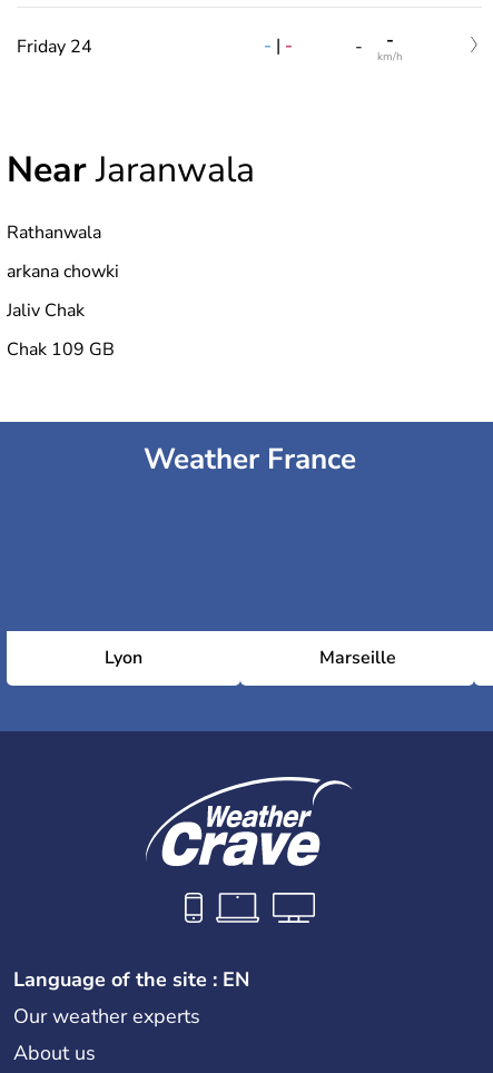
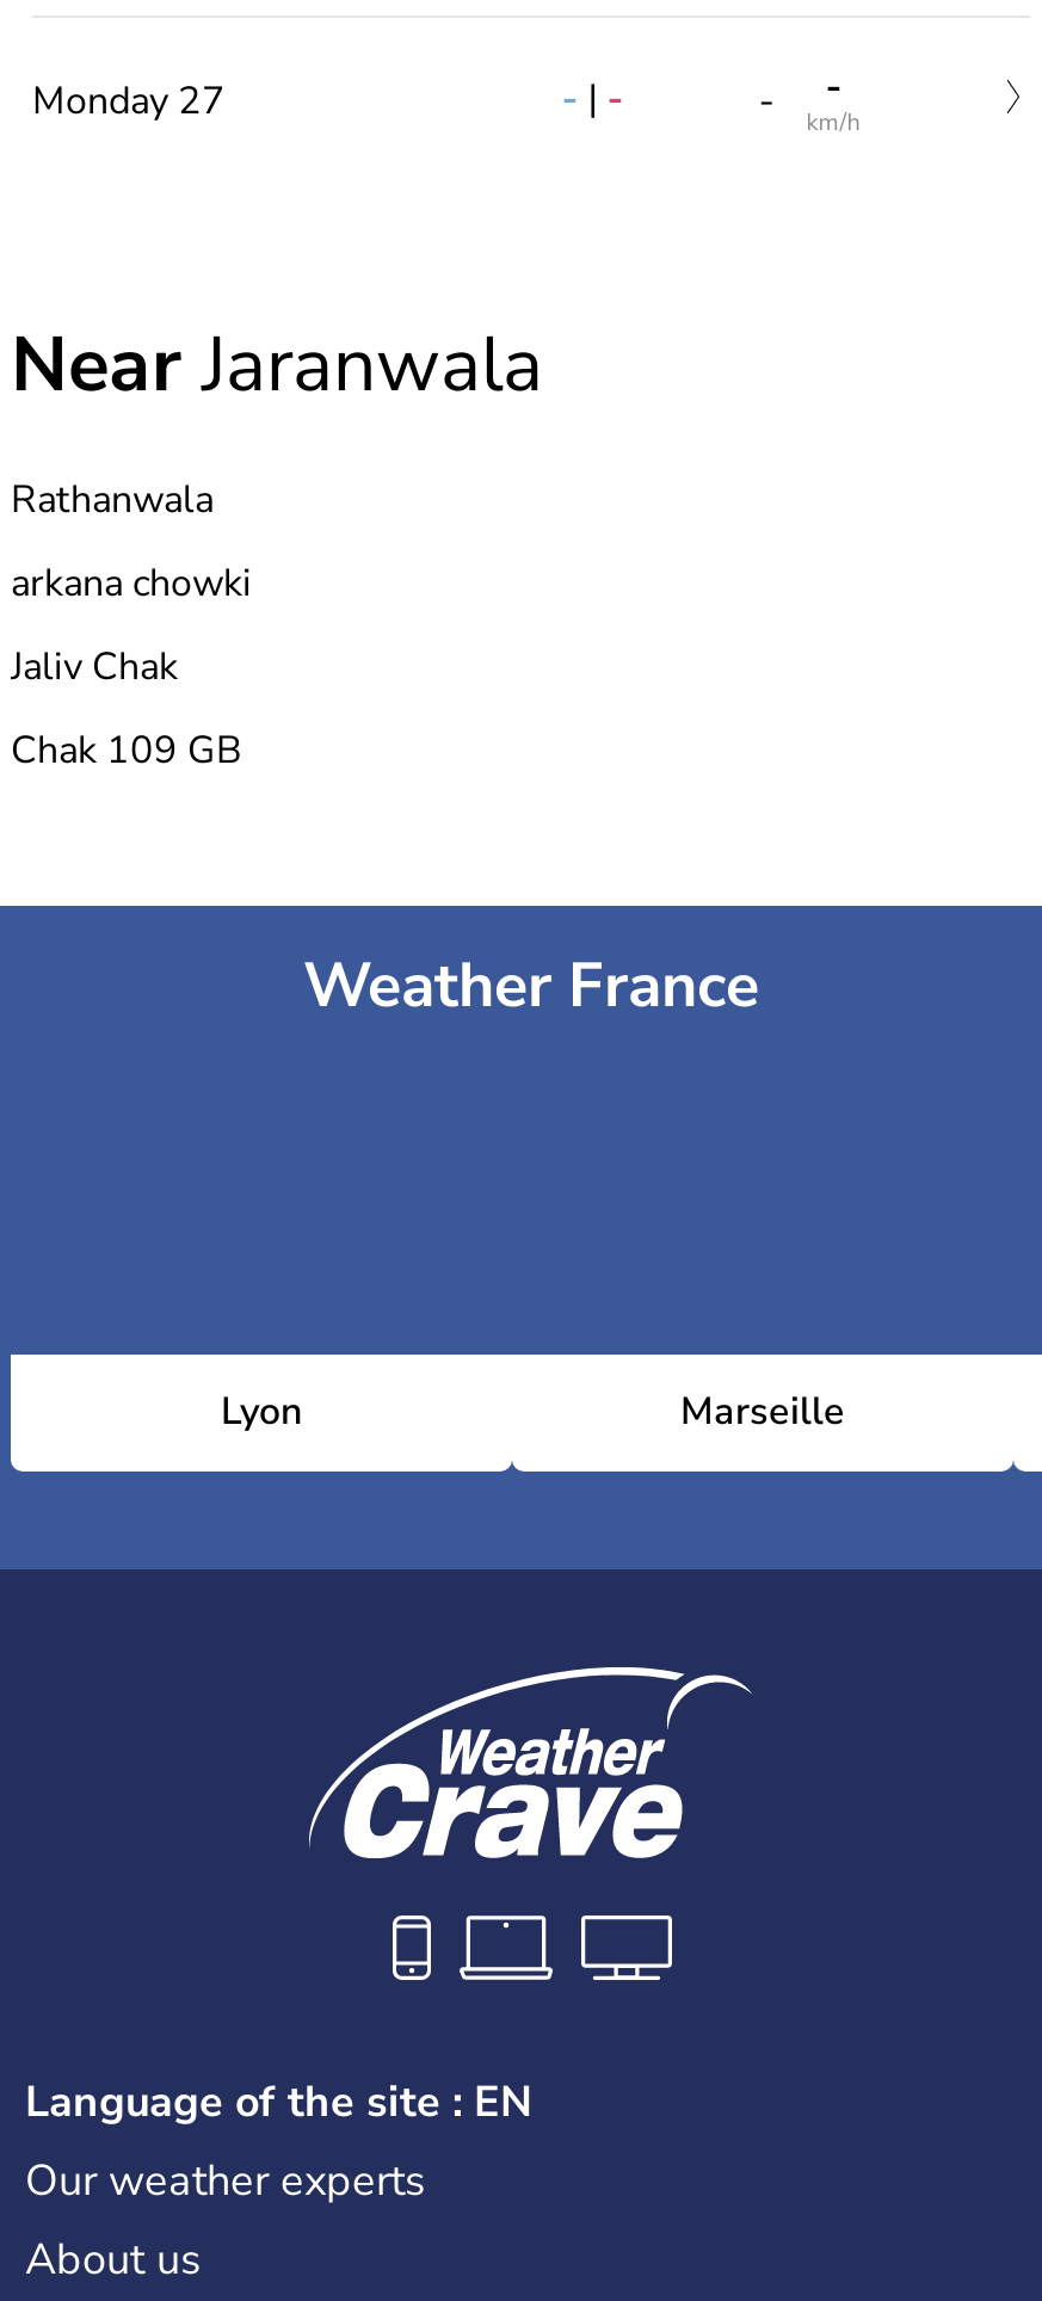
- Friday 24
+ Monday 27
